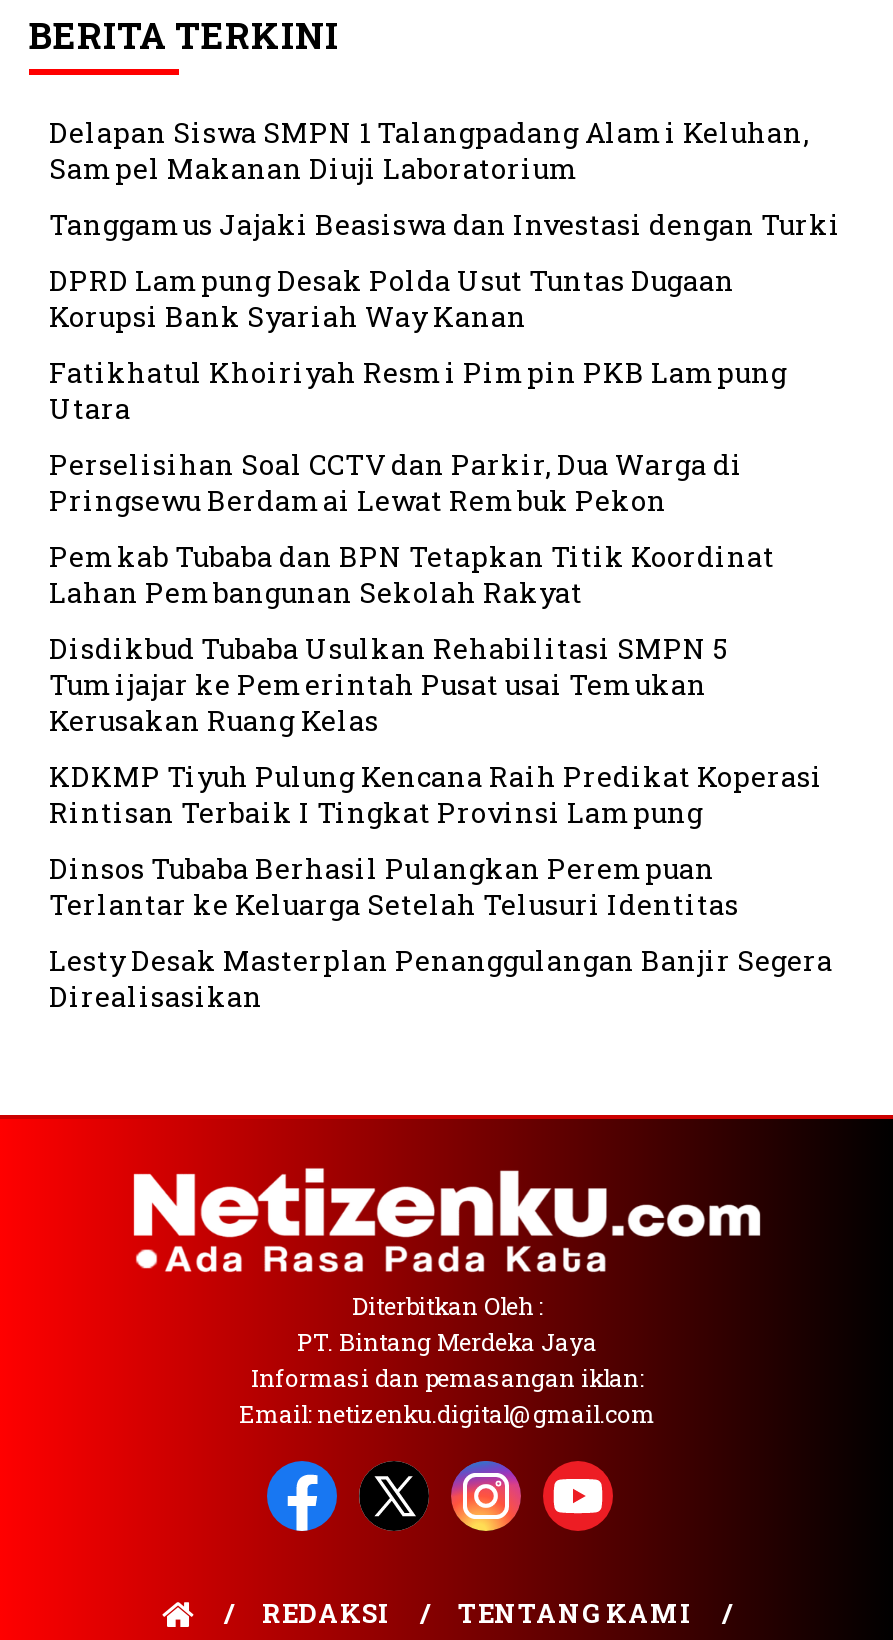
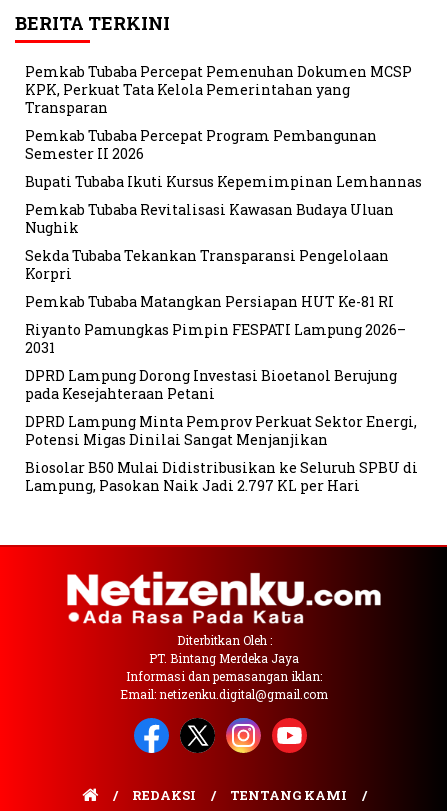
- Delapan Siswa SMPN 1 Talangpadang Alami Keluhan,
- Sampel Makanan Diuji Laboratorium
+ Pemkab Tubaba Percepat Pemenuhan Dokumen MCSP
+ KPK, Perkuat Tata Kelola Pemerintahan yang
+ Transparan

- Tanggamus Jajaki Beasiswa dan Investasi dengan Turki
+ Pemkab Tubaba Percepat Program Pembangunan
+ Semester II 2026

- DPRD Lampung Desak Polda Usut Tuntas Dugaan
- Korupsi Bank Syariah Way Kanan
+ Bupati Tubaba Ikuti Kursus Kepemimpinan Lemhannas

- Fatikhatul Khoiriyah Resmi Pimpin PKB Lampung
- Utara
+ Pemkab Tubaba Revitalisasi Kawasan Budaya Uluan
+ Nughik

- Perselisihan Soal CCTV dan Parkir, Dua Warga di
- Pringsewu Berdamai Lewat Rembuk Pekon
+ Sekda Tubaba Tekankan Transparansi Pengelolaan
+ Korpri

- Pemkab Tubaba dan BPN Tetapkan Titik Koordinat
- Lahan Pembangunan Sekolah Rakyat
+ Pemkab Tubaba Matangkan Persiapan HUT Ke-81 RI

- Disdikbud Tubaba Usulkan Rehabilitasi SMPN 5
- Tumijajar ke Pemerintah Pusat usai Temukan
- Kerusakan Ruang Kelas
+ Riyanto Pamungkas Pimpin FESPATI Lampung 2026–
+ 2031

- KDKMP Tiyuh Pulung Kencana Raih Predikat Koperasi
- Rintisan Terbaik I Tingkat Provinsi Lampung
+ DPRD Lampung Dorong Investasi Bioetanol Berujung
+ pada Kesejahteraan Petani

- Dinsos Tubaba Berhasil Pulangkan Perempuan
- Terlantar ke Keluarga Setelah Telusuri Identitas
+ DPRD Lampung Minta Pemprov Perkuat Sektor Energi,
+ Potensi Migas Dinilai Sangat Menjanjikan

- Lesty Desak Masterplan Penanggulangan Banjir Segera
- Direalisasikan
+ Biosolar B50 Mulai Didistribusikan ke Seluruh SPBU di
+ Lampung, Pasokan Naik Jadi 2.797 KL per Hari
